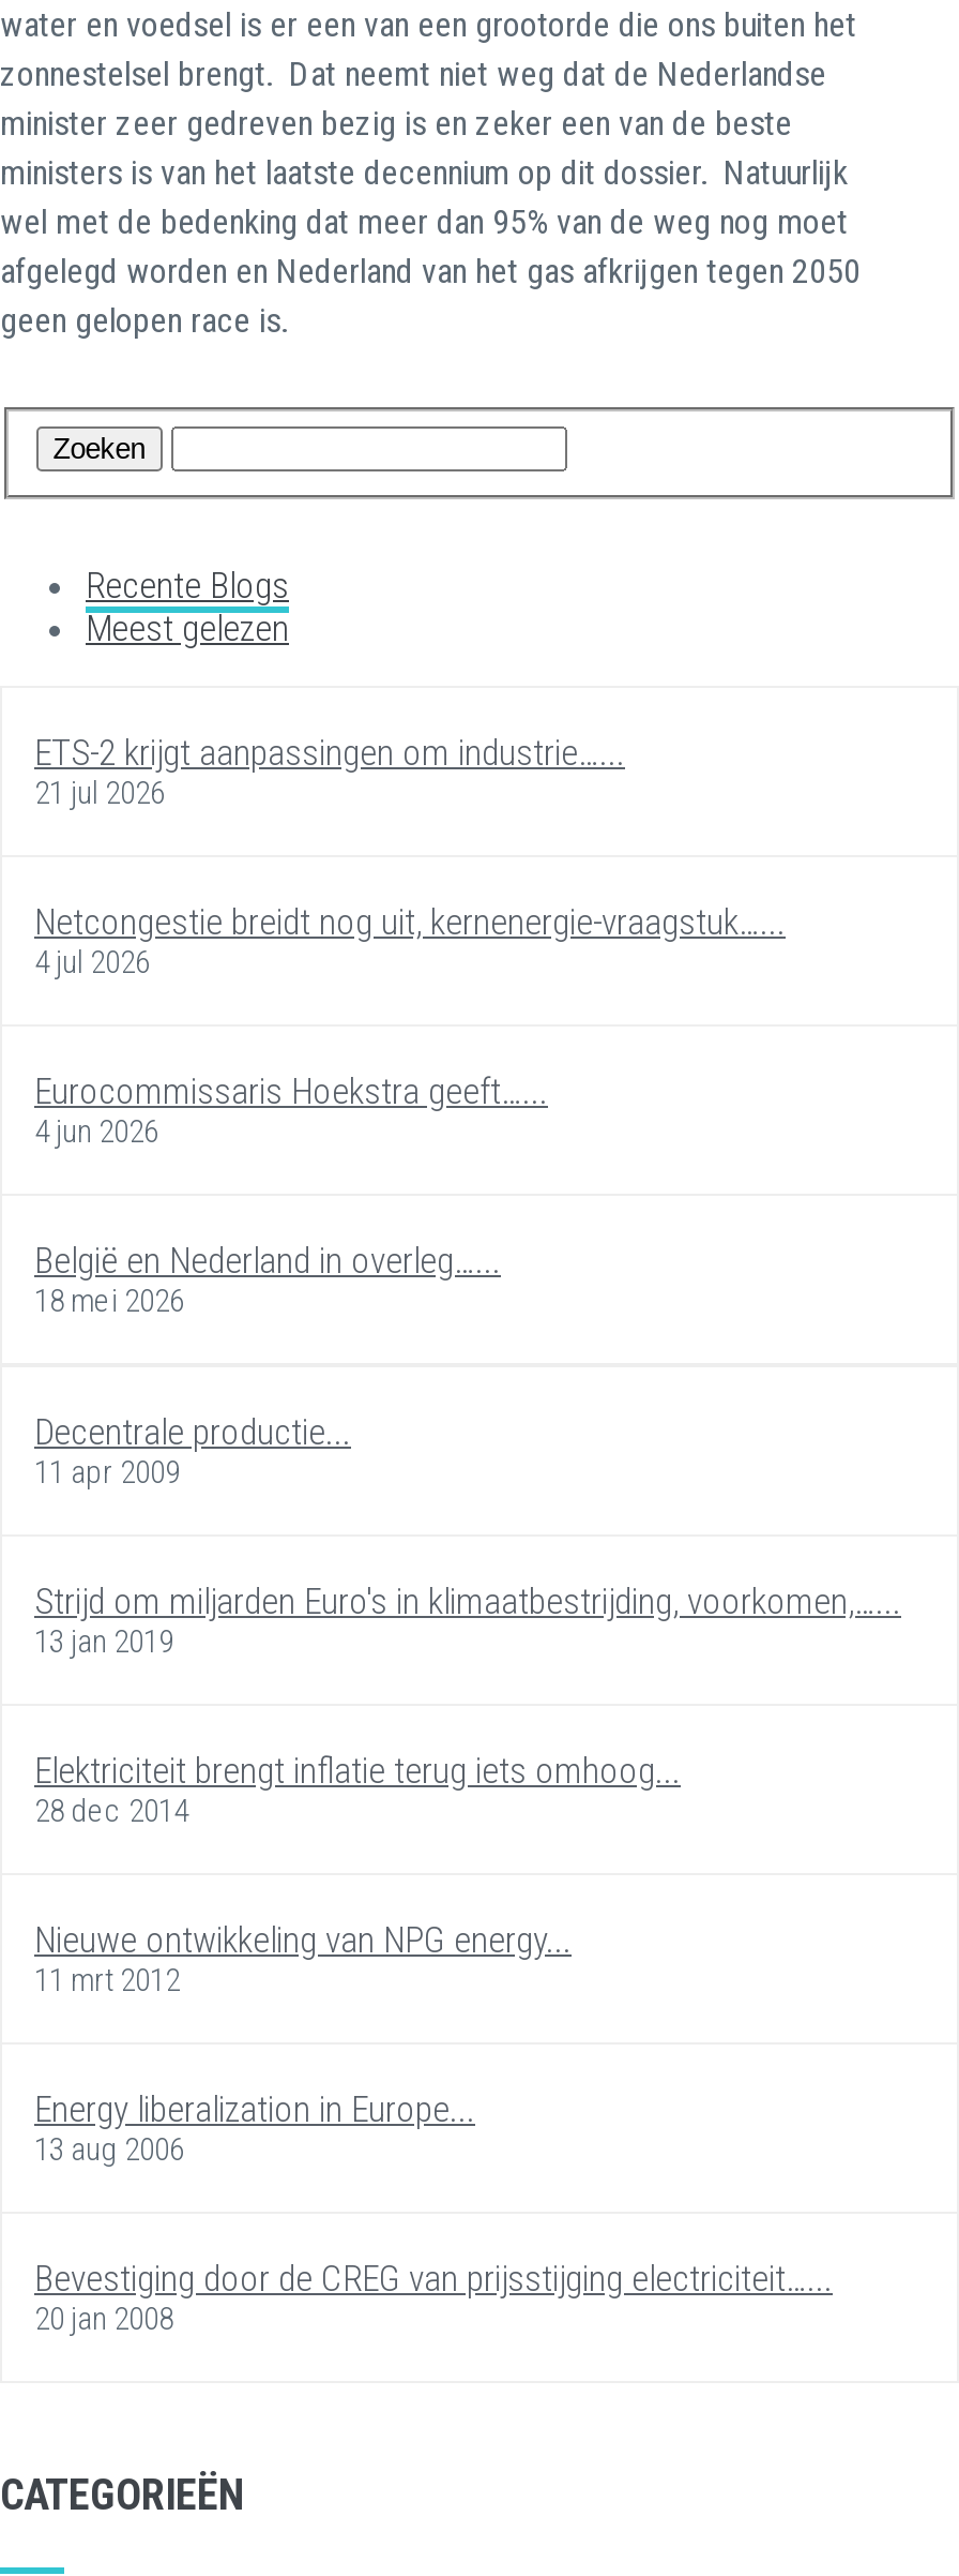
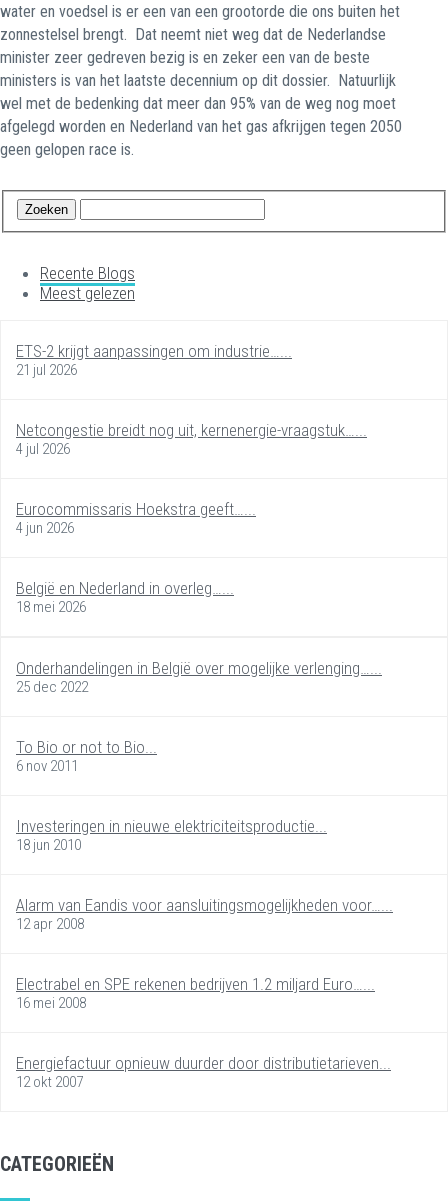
- Decentrale productie...
- 11 apr 2009
+ Onderhandelingen in België over mogelijke verlenging…...
+ 25 dec 2022

- Strijd om miljarden Euro's in klimaatbestrijding, voorkomen,…...
- 13 jan 2019
+ To Bio or not to Bio...
+ 6 nov 2011

- Elektriciteit brengt inflatie terug iets omhoog...
- 28 dec 2014
+ Investeringen in nieuwe elektriciteitsproductie...
+ 18 jun 2010

- Nieuwe ontwikkeling van NPG energy...
- 11 mrt 2012
+ Alarm van Eandis voor aansluitingsmogelijkheden voor…...
+ 12 apr 2008

- Energy liberalization in Europe...
- 13 aug 2006
+ Electrabel en SPE rekenen bedrijven 1.2 miljard Euro…...
+ 16 mei 2008

- Bevestiging door de CREG van prijsstijging electriciteit…...
- 20 jan 2008
+ Energiefactuur opnieuw duurder door distributietarieven...
+ 12 okt 2007
